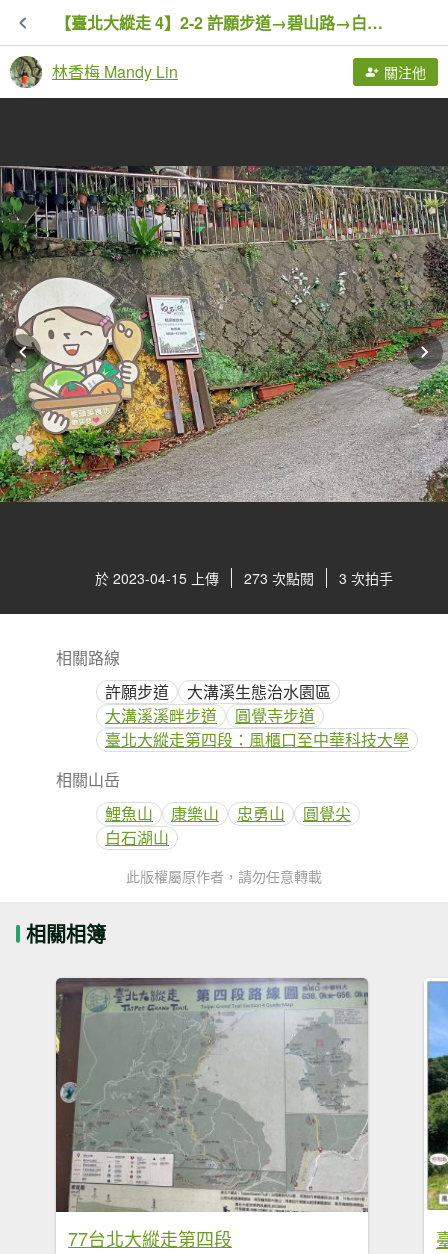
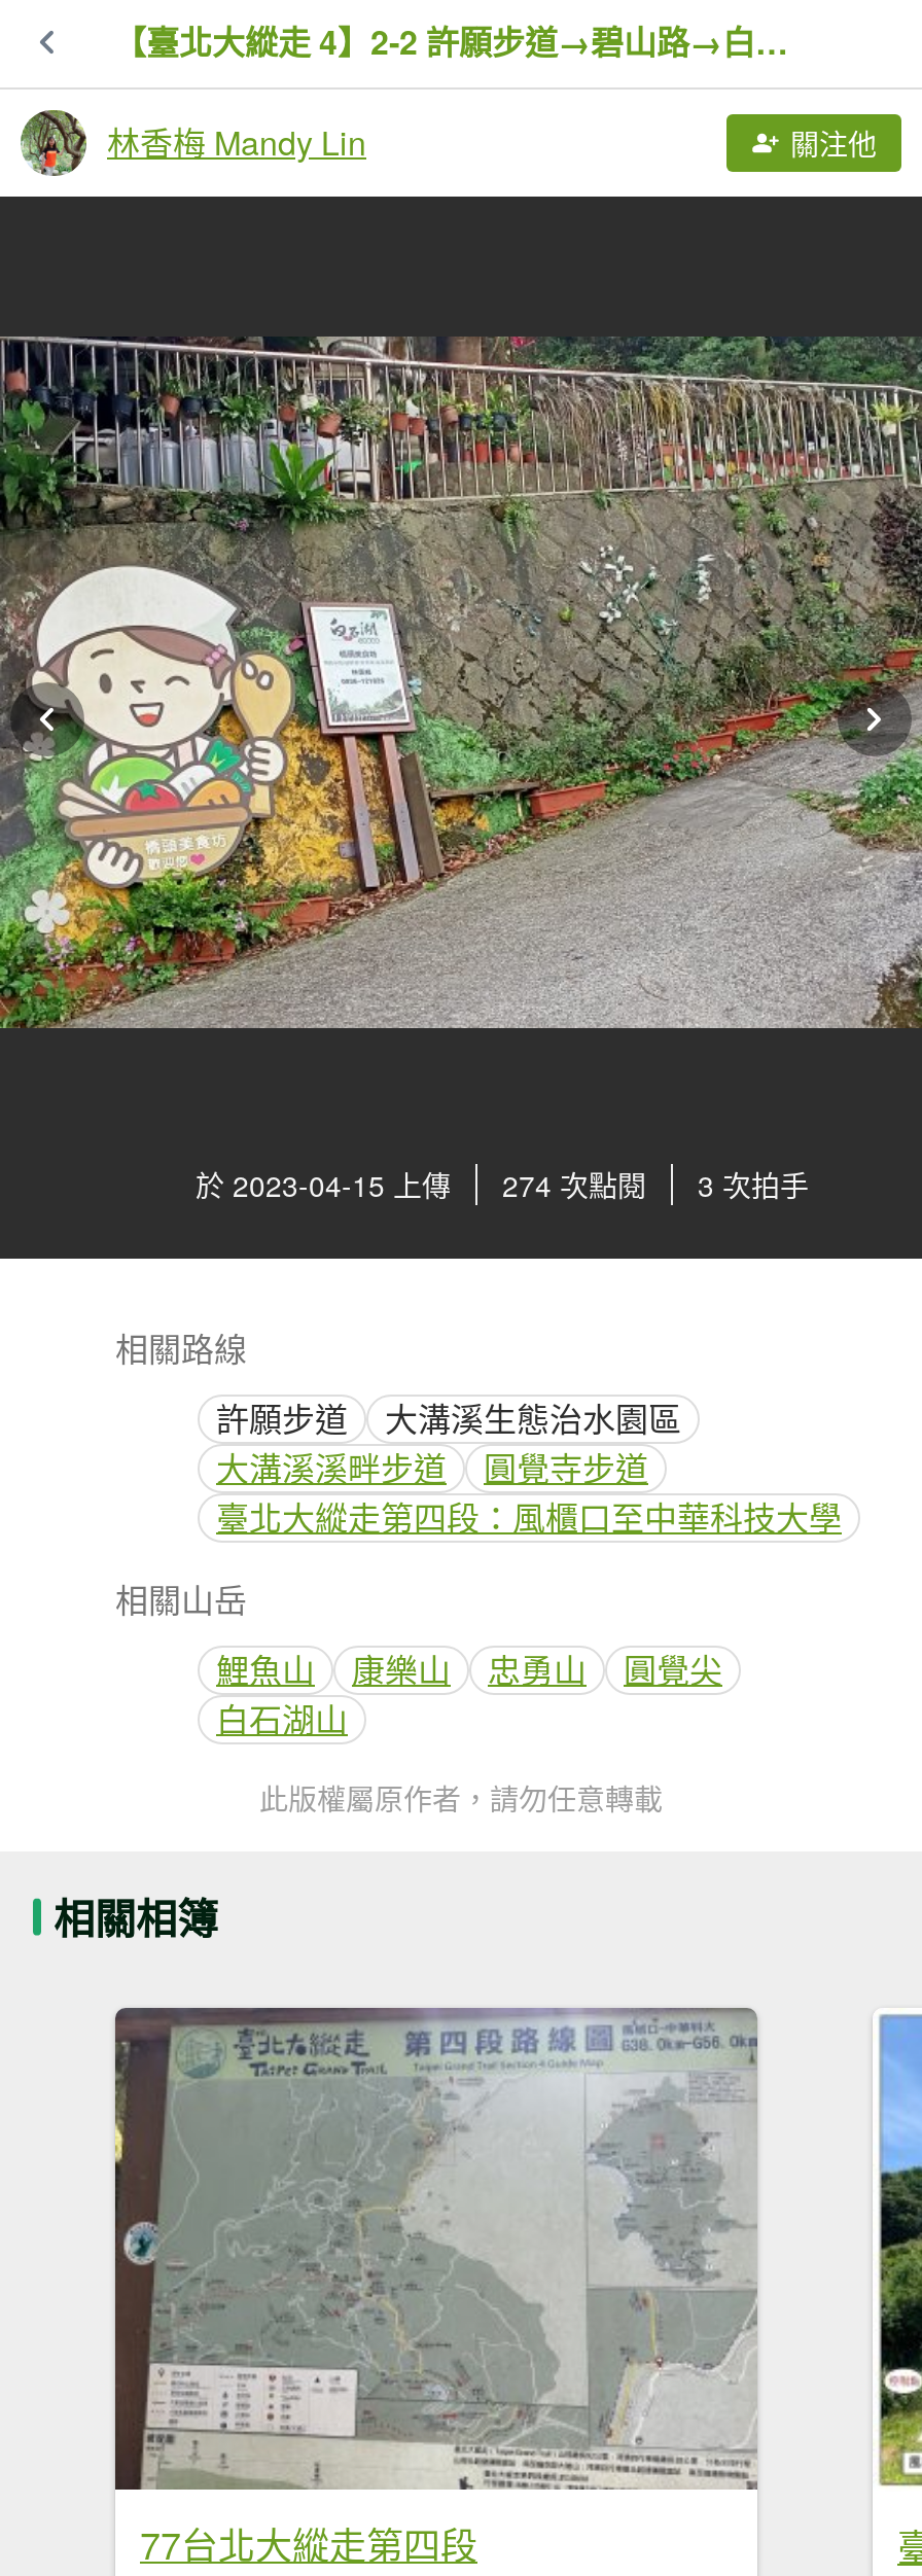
- 於 2023-04-15 上傳 273 次點閱 3 次拍手
+ 於 2023-04-15 上傳 274 次點閱 3 次拍手
